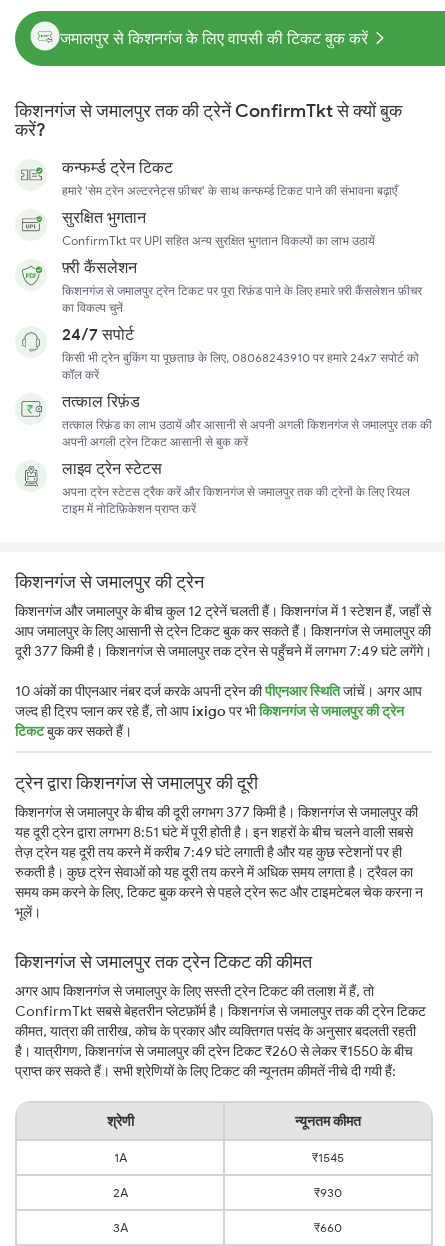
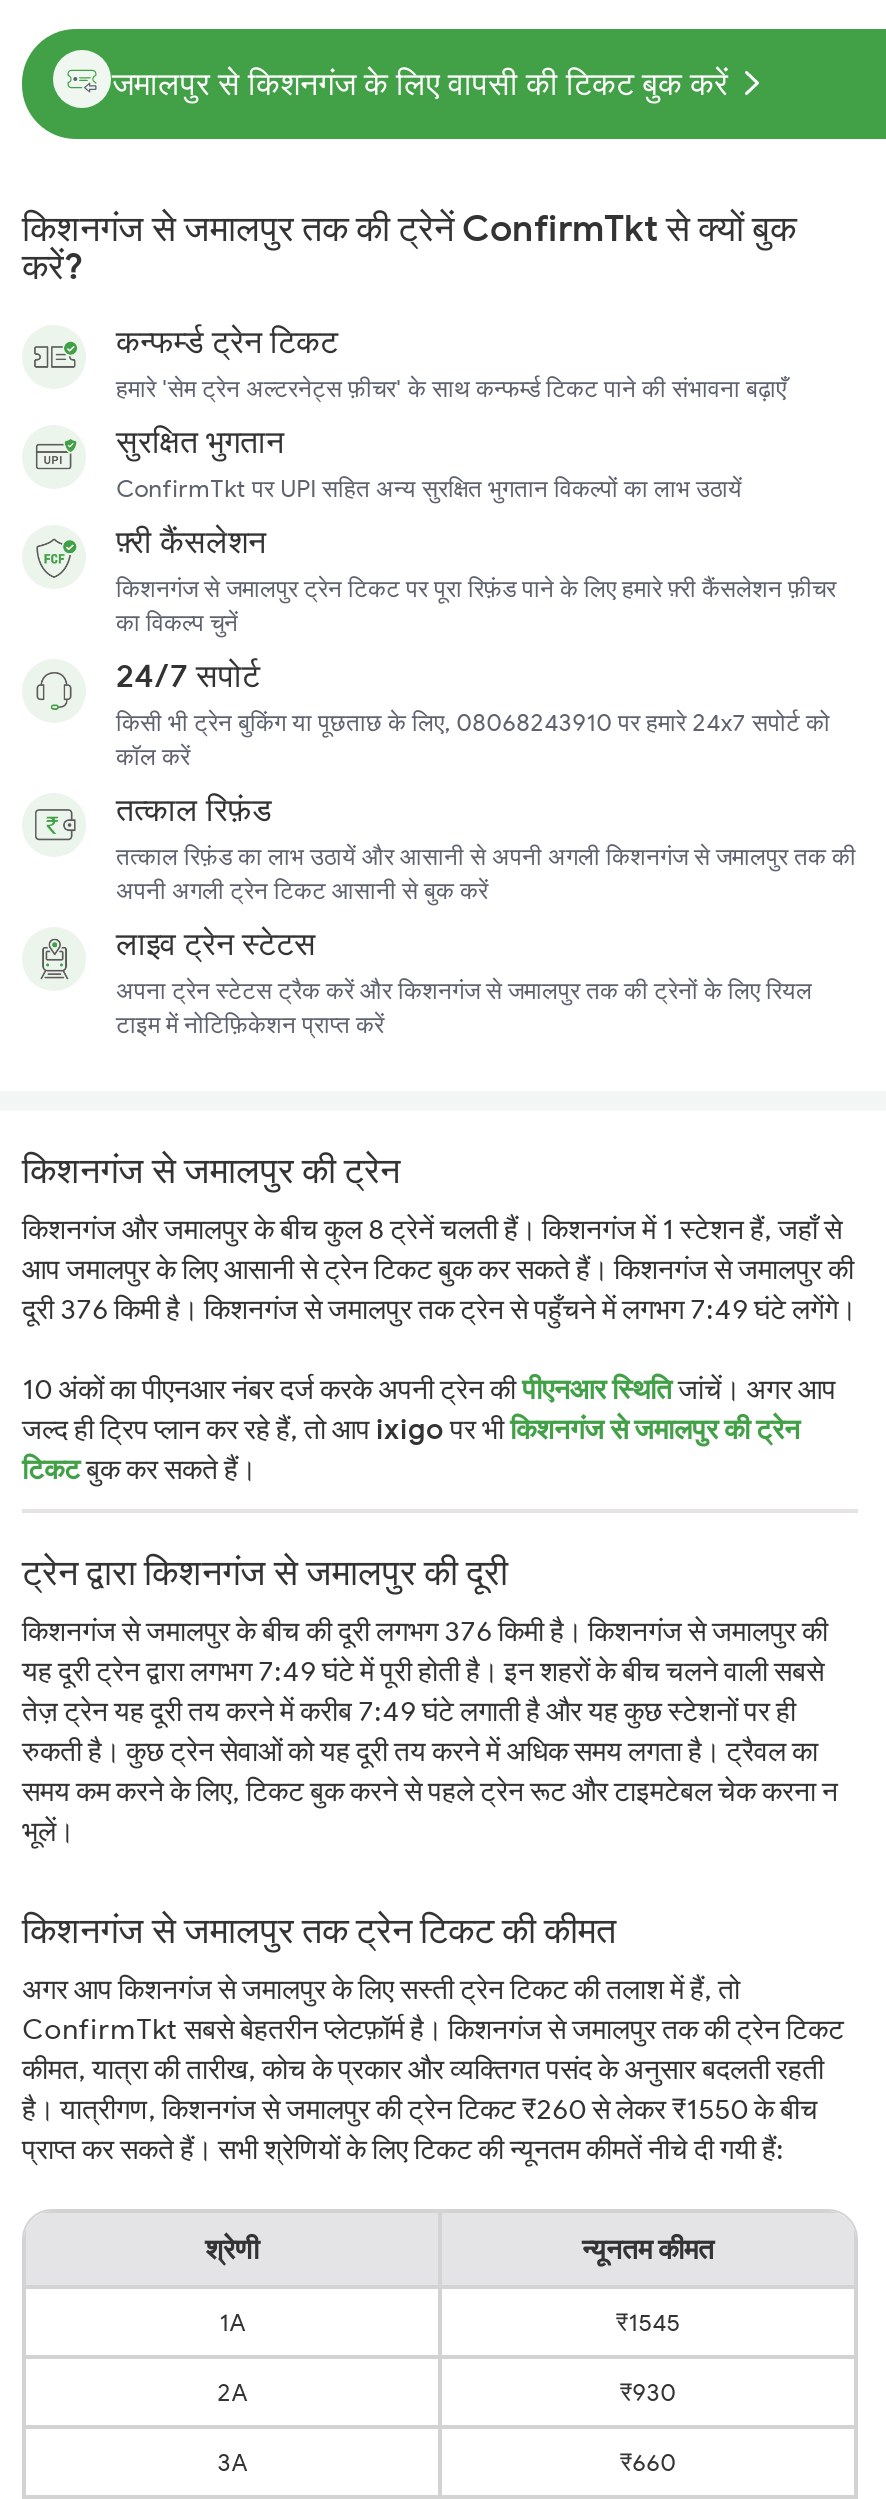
- किशनगंज और जमालपुर के बीच कुल 12 ट्रेनें चलती हैं। किशनगंज में 1 स्टेशन हैं, जहाँ से
+ किशनगंज और जमालपुर के बीच कुल 8 ट्रेनें चलती हैं। किशनगंज में 1 स्टेशन हैं, जहाँ से

- दूरी 377 किमी है। किशनगंज से जमालपुर तक ट्रेन से पहुँचने में लगभग 7:49 घंटे लगेंगे।
+ दूरी 376 किमी है। किशनगंज से जमालपुर तक ट्रेन से पहुँचने में लगभग 7:49 घंटे लगेंगे।

- किशनगंज से जमालपुर के बीच की दूरी लगभग 377 किमी है। किशनगंज से जमालपुर की
+ किशनगंज से जमालपुर के बीच की दूरी लगभग 376 किमी है। किशनगंज से जमालपुर की

- यह दूरी ट्रेन द्वारा लगभग 8:51 घंटे में पूरी होती है। इन शहरों के बीच चलने वाली सबसे
+ यह दूरी ट्रेन द्वारा लगभग 7:49 घंटे में पूरी होती है। इन शहरों के बीच चलने वाली सबसे
